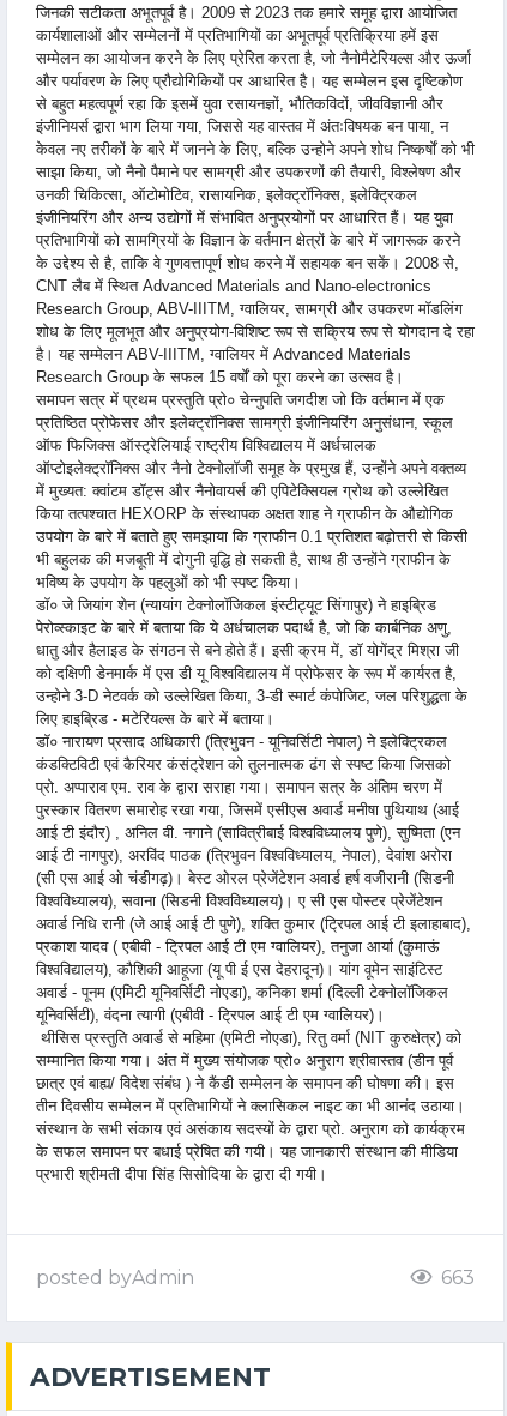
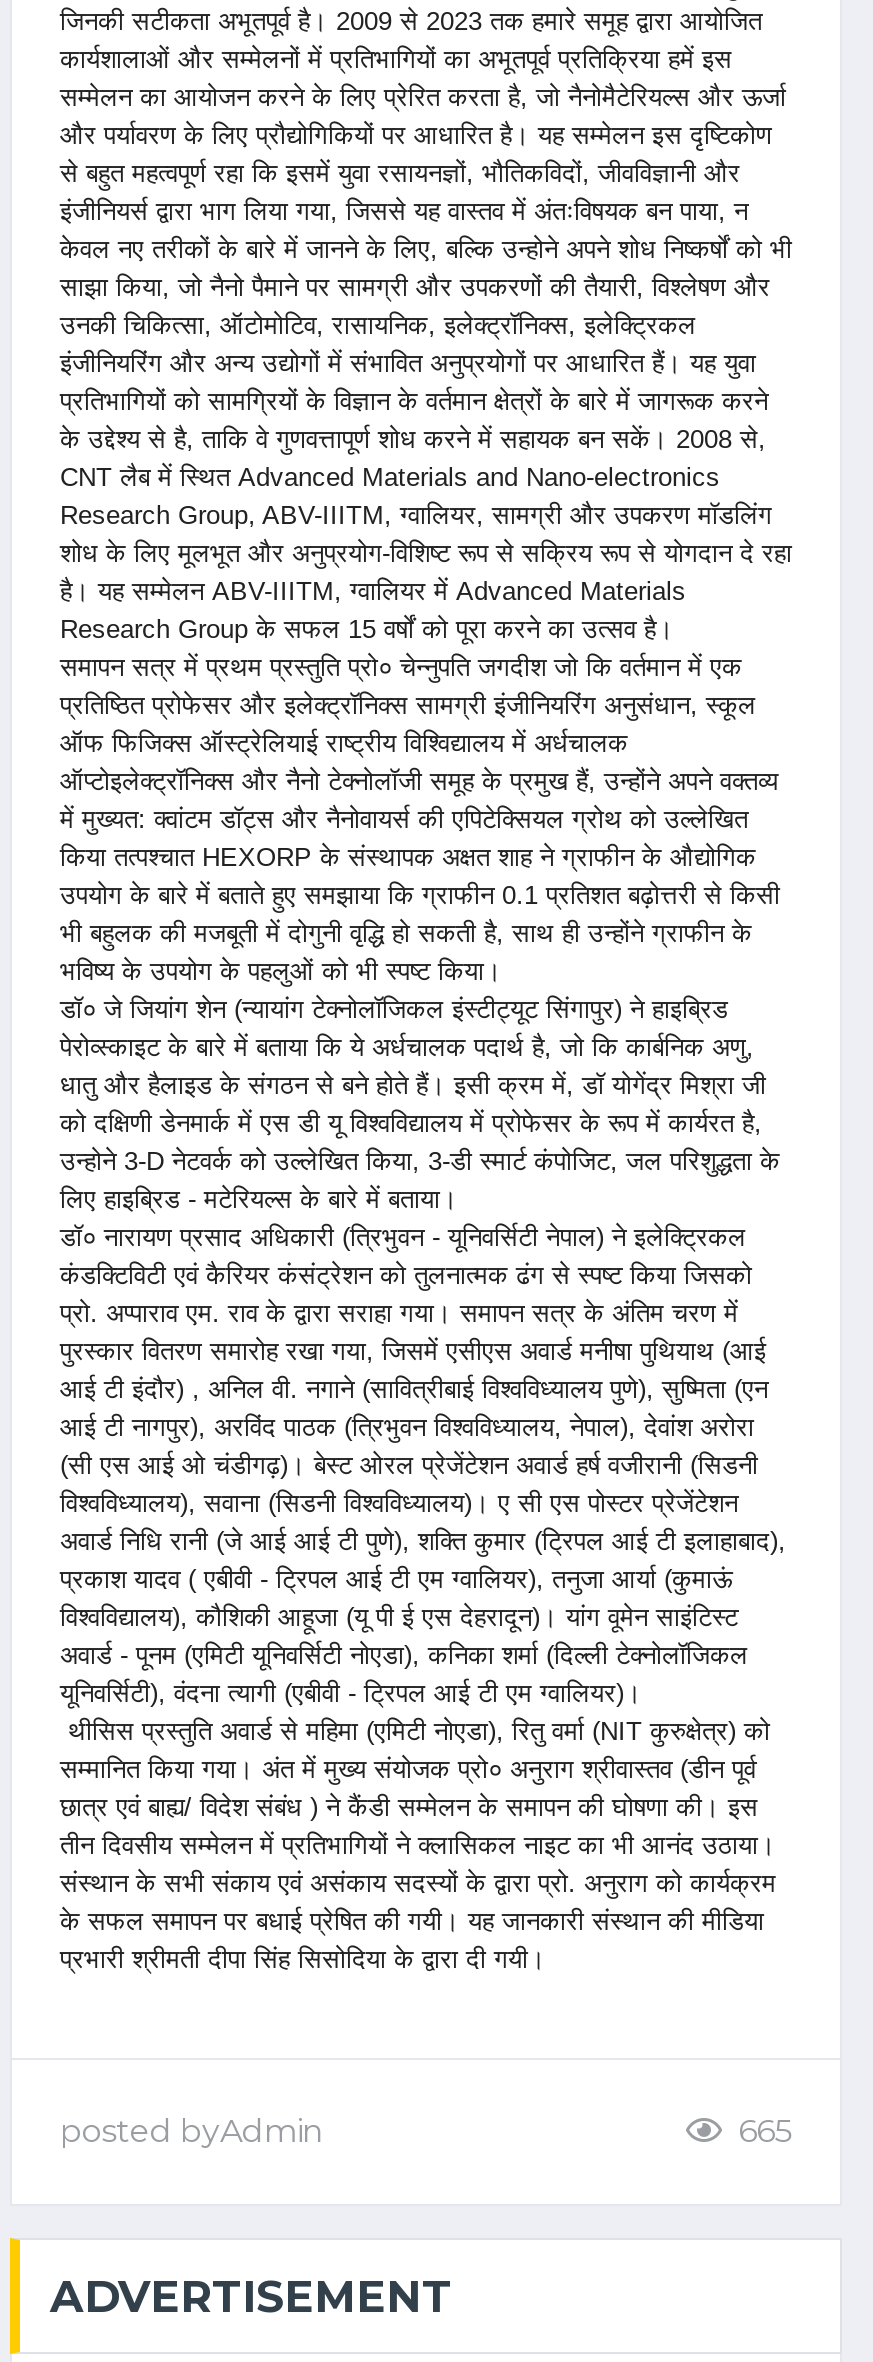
- 663
+ 665
